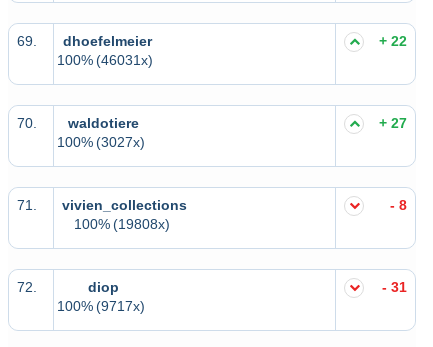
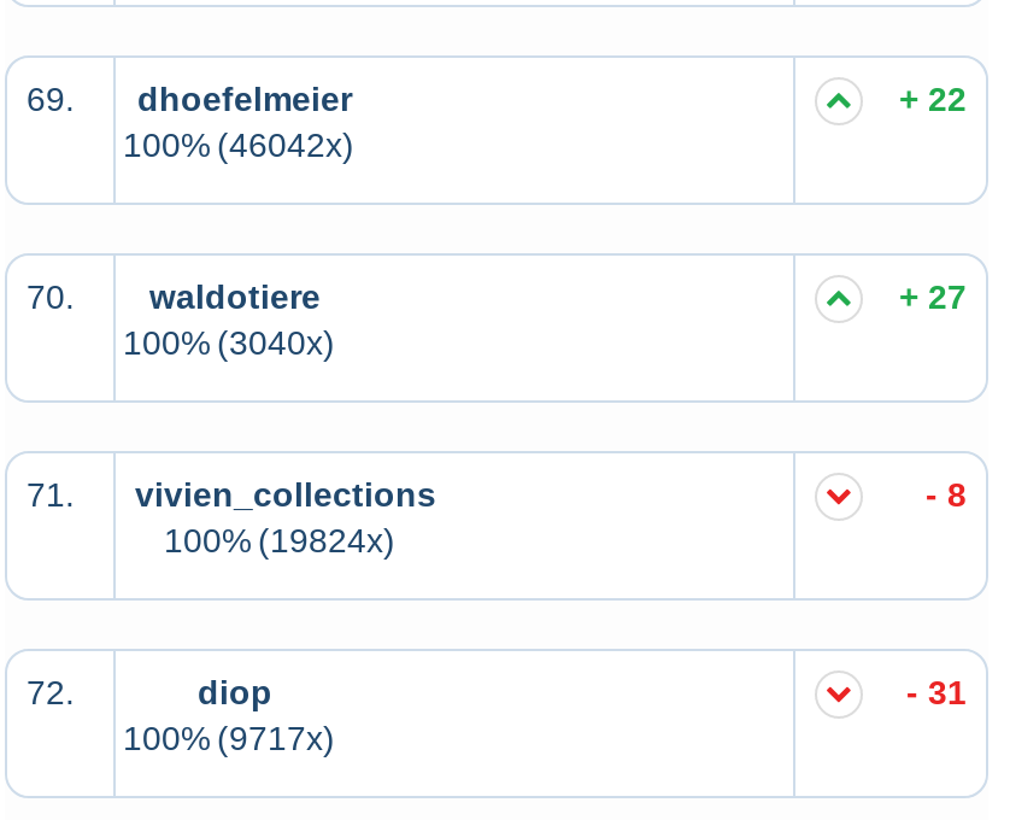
- 100% (46031x)
+ 100% (46042x)

- 100% (3027x)
+ 100% (3040x)

- 100% (19808x)
+ 100% (19824x)
